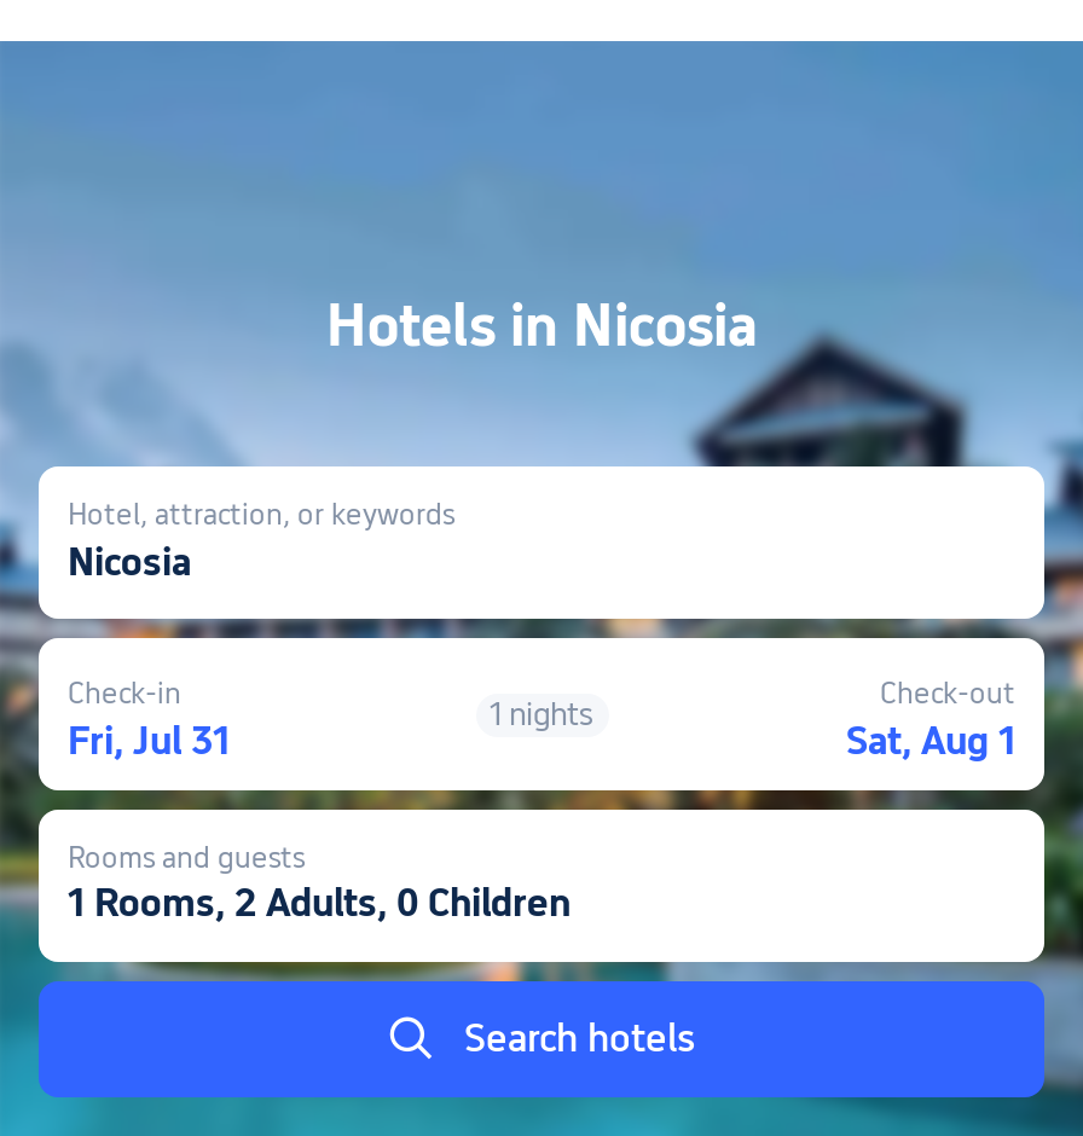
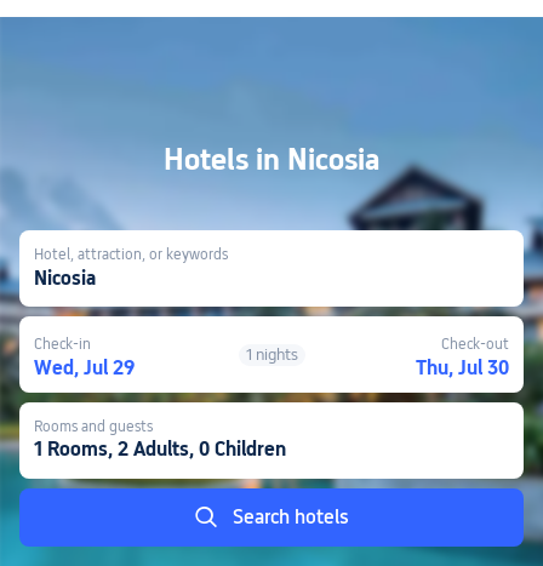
- Fri, Jul 31
+ Wed, Jul 29

- Sat, Aug 1
+ Thu, Jul 30
